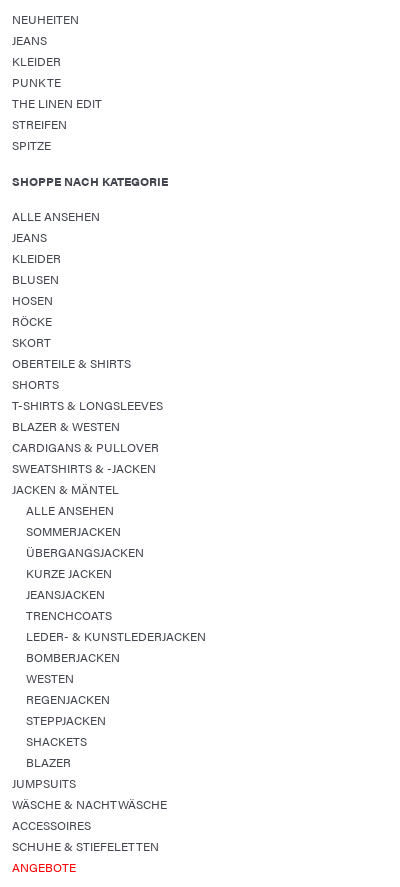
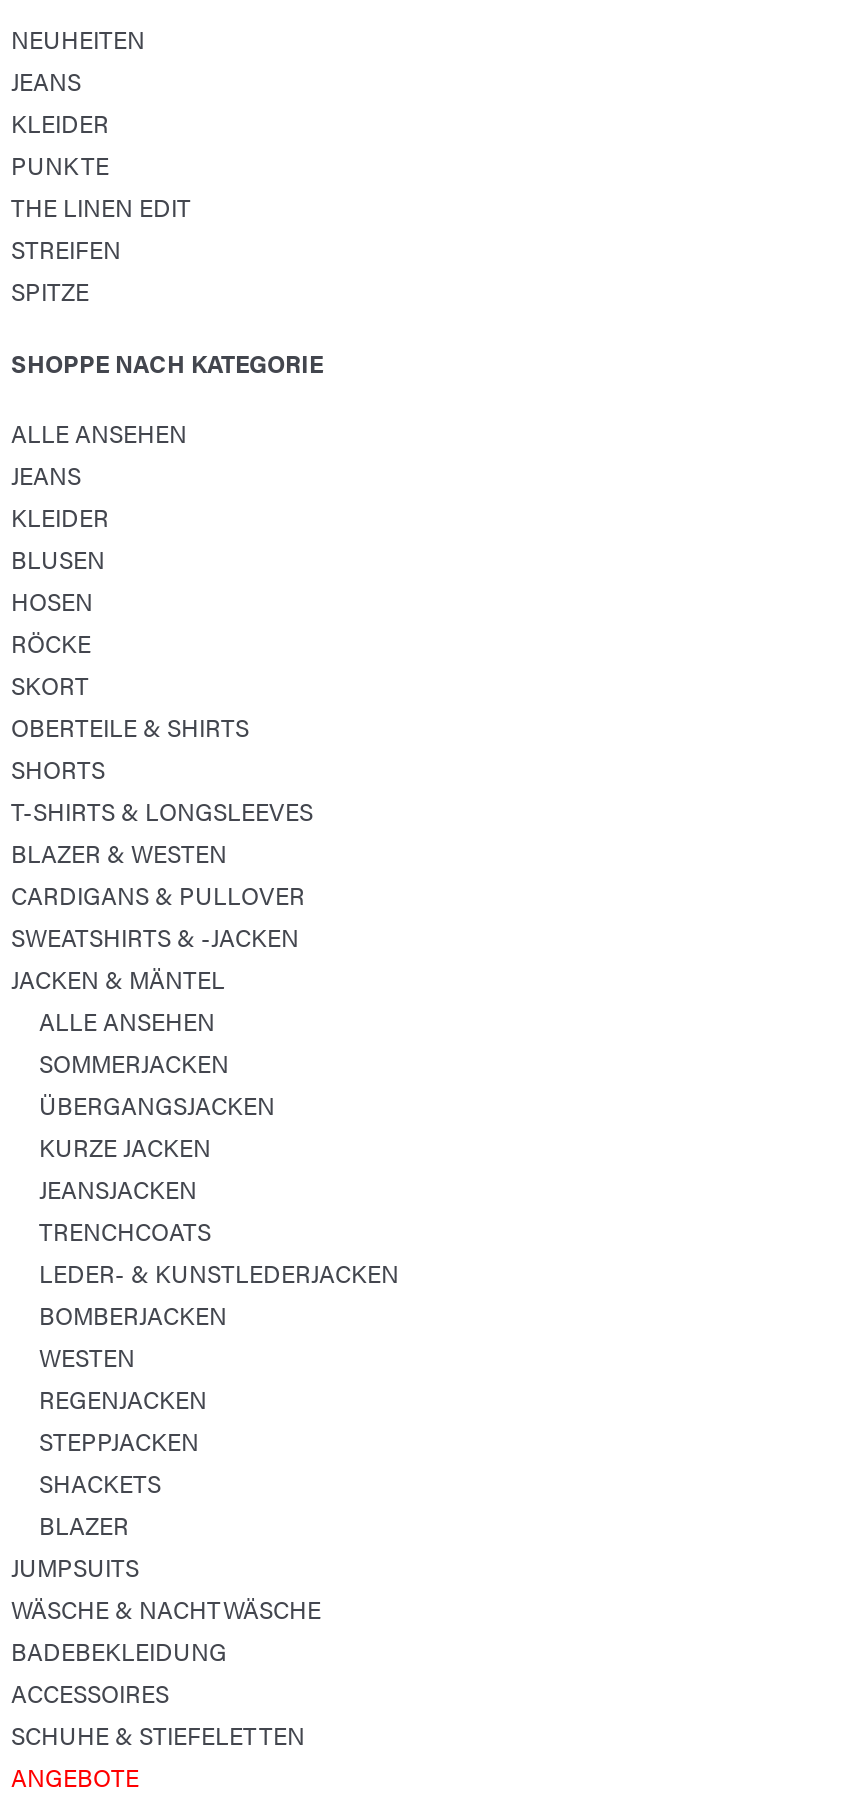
+ BADEBEKLEIDUNG
